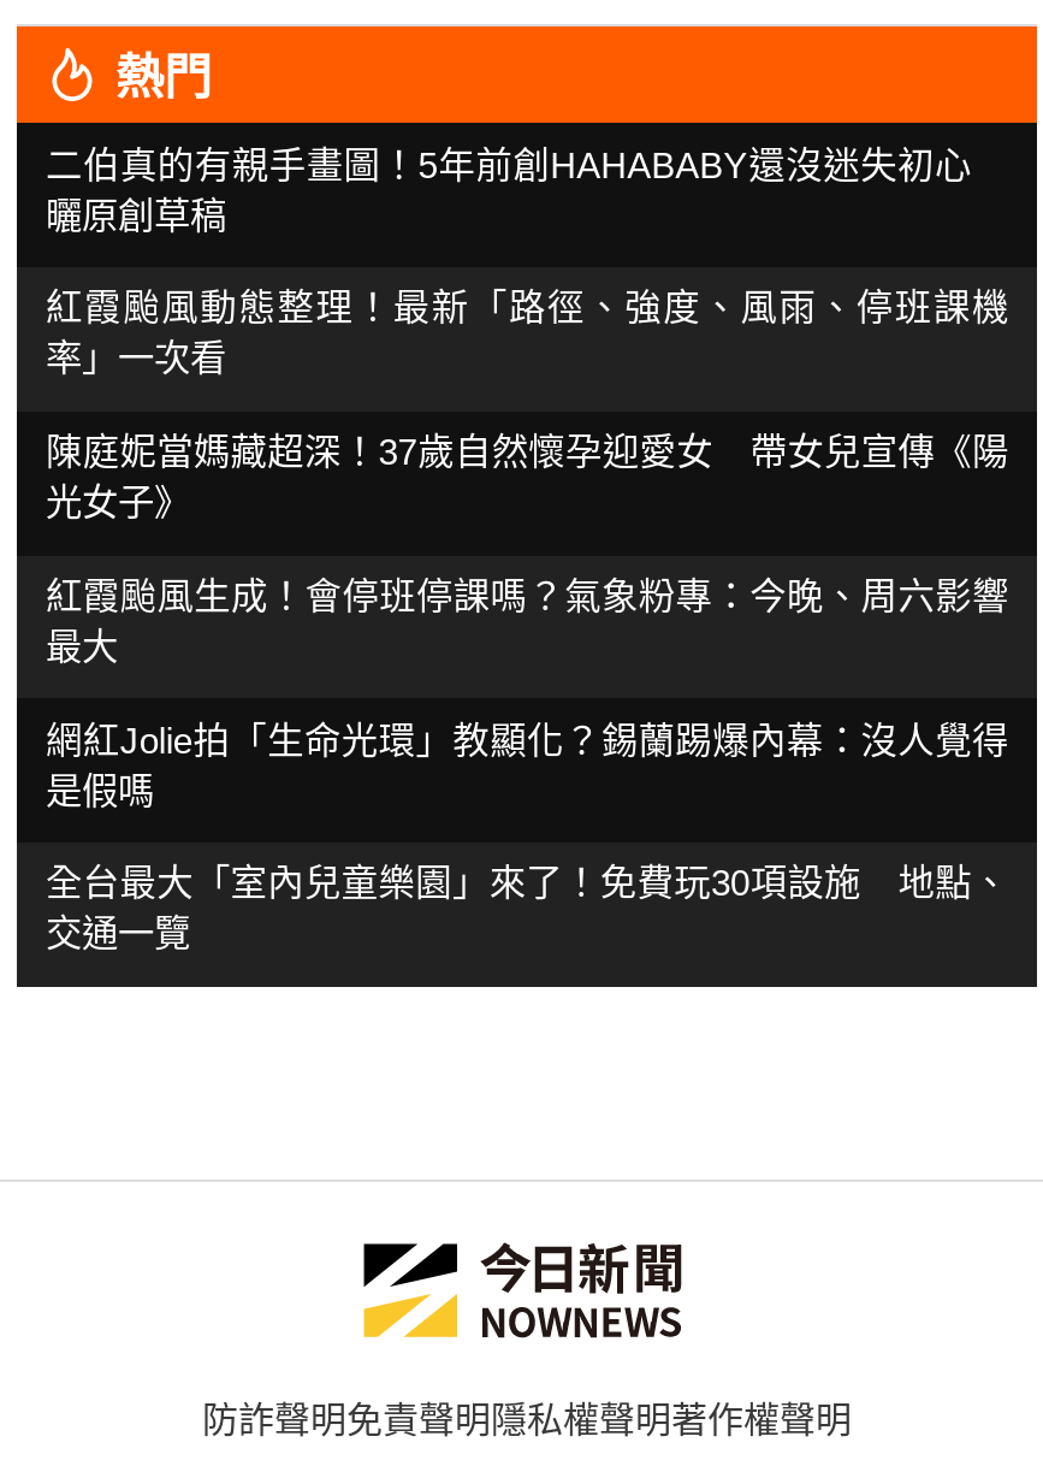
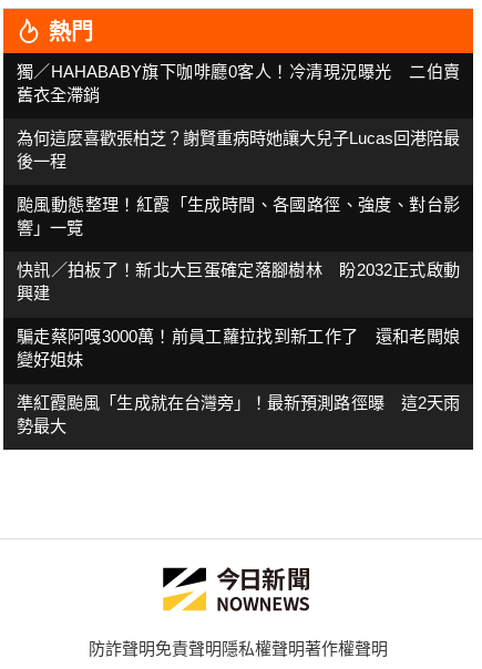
- 二伯真的有親手畫圖！5年前創HAHABABY還沒迷失初心
- 曬原創草稿
+ 獨／HAHABABY旗下咖啡廳0客人！冷清現況曝光 二伯賣
+ 舊衣全滯銷

- 紅霞颱風動態整理！最新「路徑、強度、風雨、停班課機
- 率」一次看
+ 為何這麼喜歡張柏芝？謝賢重病時她讓大兒子Lucas回港陪最
+ 後一程

- 陳庭妮當媽藏超深！37歲自然懷孕迎愛女 帶女兒宣傳《陽
- 光女子》
+ 颱風動態整理！紅霞「生成時間、各國路徑、強度、對台影
+ 響」一覽

- 紅霞颱風生成！會停班停課嗎？氣象粉專：今晚、周六影響
- 最大
+ 快訊／拍板了！新北大巨蛋確定落腳樹林 盼2032正式啟動
+ 興建

- 網紅Jolie拍「生命光環」教顯化？錫蘭踢爆內幕：沒人覺得
- 是假嗎
+ 騙走蔡阿嘎3000萬！前員工蘿拉找到新工作了 還和老闆娘
+ 變好姐妹

- 全台最大「室內兒童樂園」來了！免費玩30項設施 地點、
- 交通一覽
+ 準紅霞颱風「生成就在台灣旁」！最新預測路徑曝 這2天雨
+ 勢最大
